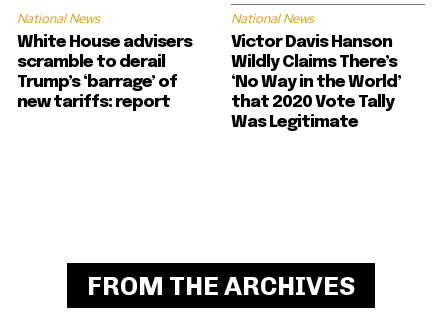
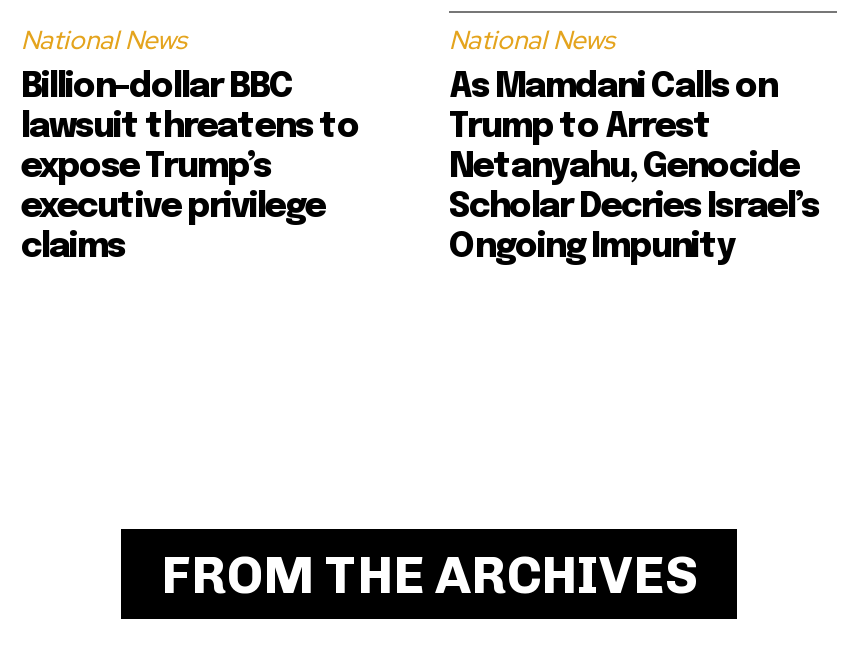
- White House advisers
- scramble to derail
- Trump’s ‘barrage’ of
- new tariffs: report
+ Billion-dollar BBC
+ lawsuit threatens to
+ expose Trump’s
+ executive privilege
+ claims

- Victor Davis Hanson
- Wildly Claims There’s
- ‘No Way in the World’
- that 2020 Vote Tally
- Was Legitimate
+ As Mamdani Calls on
+ Trump to Arrest
+ Netanyahu, Genocide
+ Scholar Decries Israel’s
+ Ongoing Impunity
